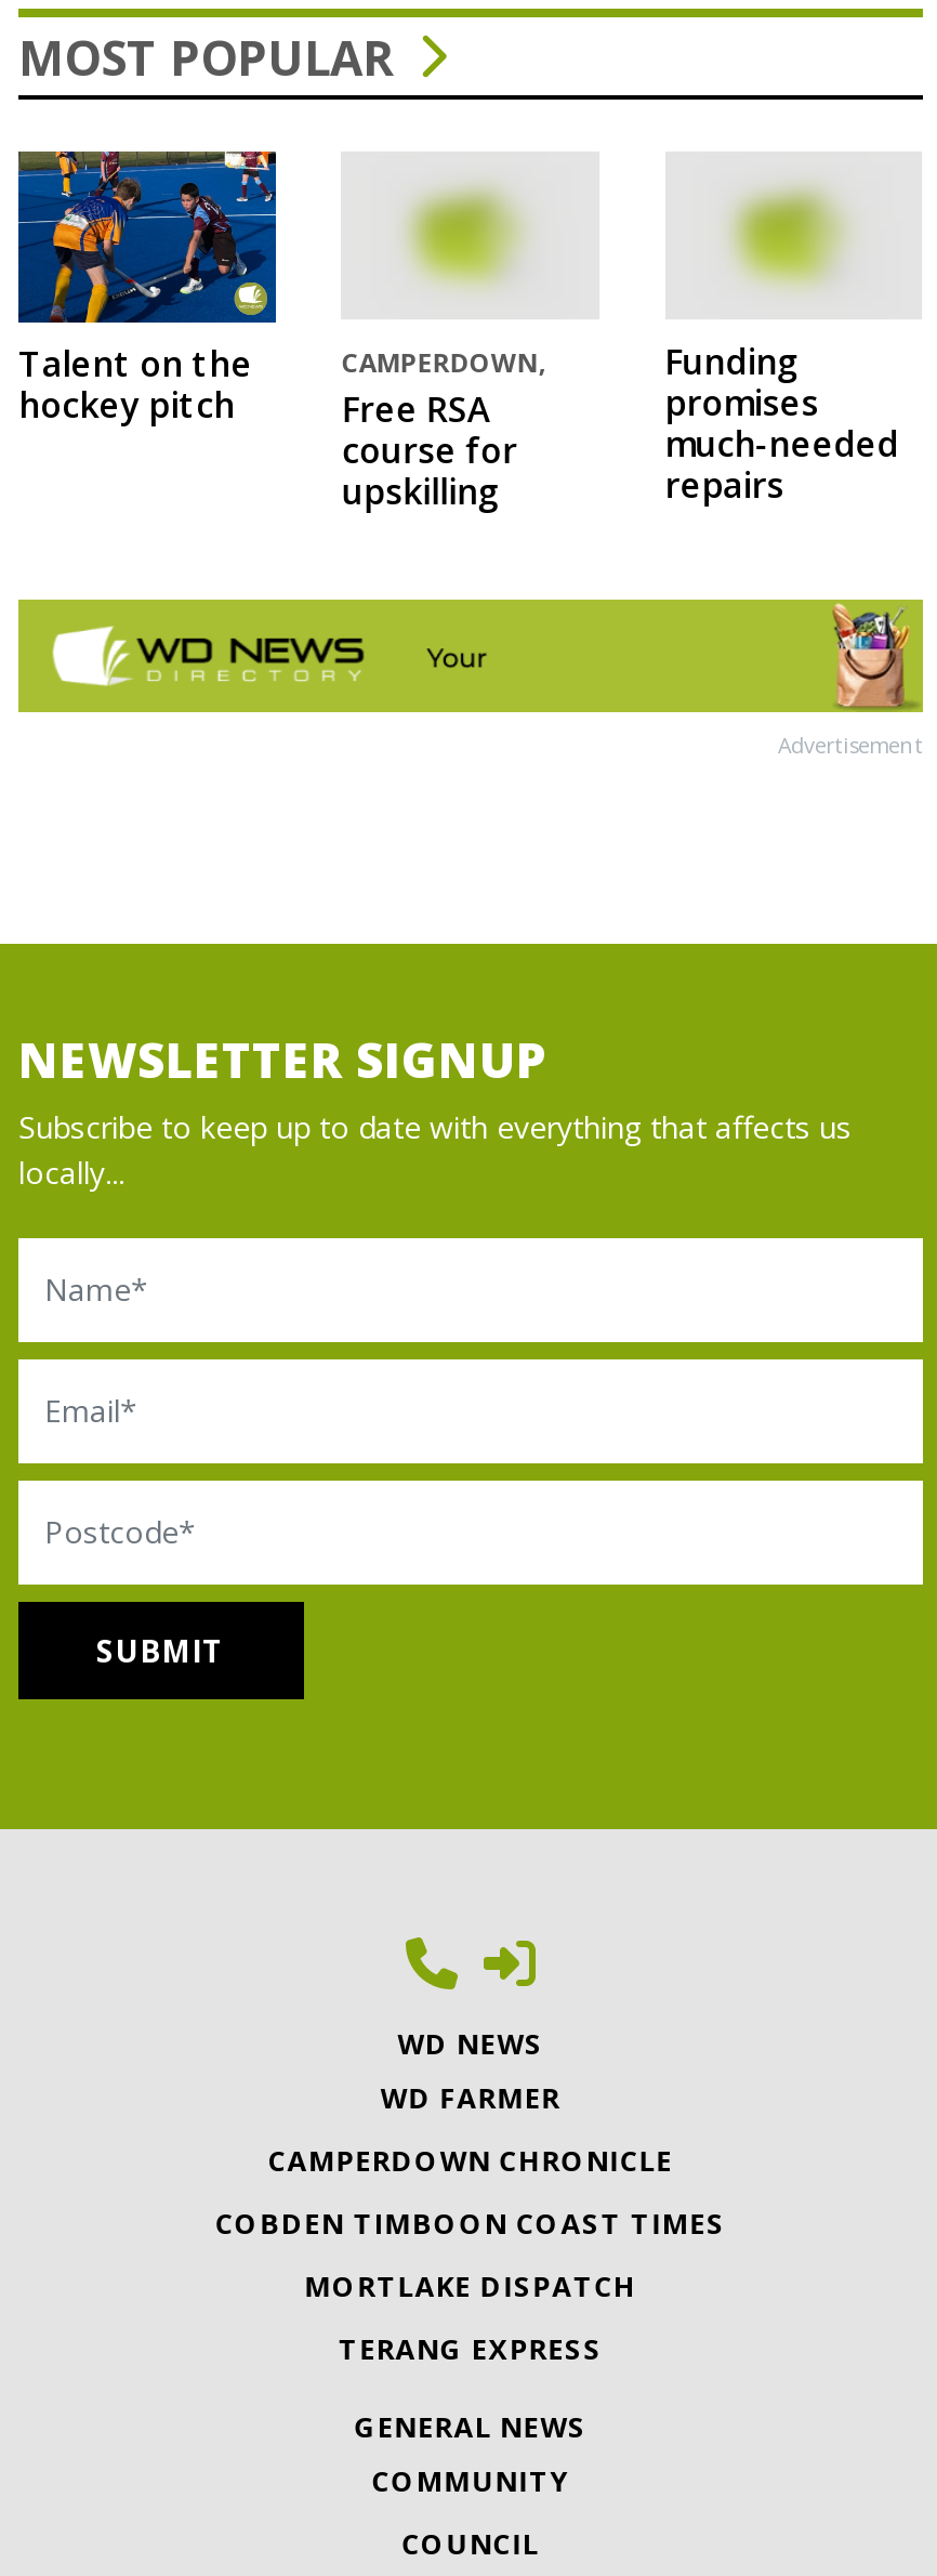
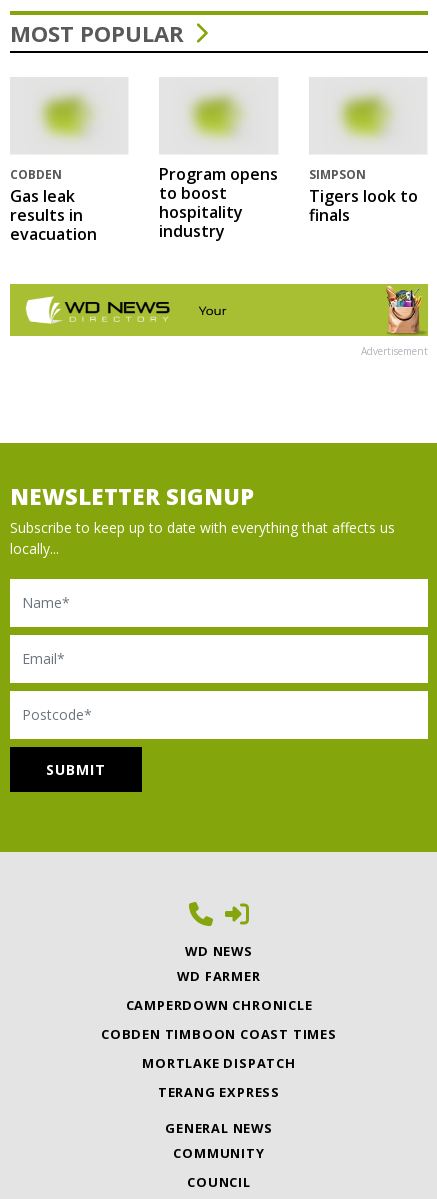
- [image]
- Talent on the
- hockey pitch
+ [image]
+ COBDEN
+ Gas leak
+ results in
+ evacuation

- CAMPERDOWN,
- Free RSA
- course for
- upskilling
+ Program opens
+ to boost
+ hospitality
+ industry

- Funding
- promises
- much-needed
- repairs
+ SIMPSON
+ Tigers look to
+ finals
